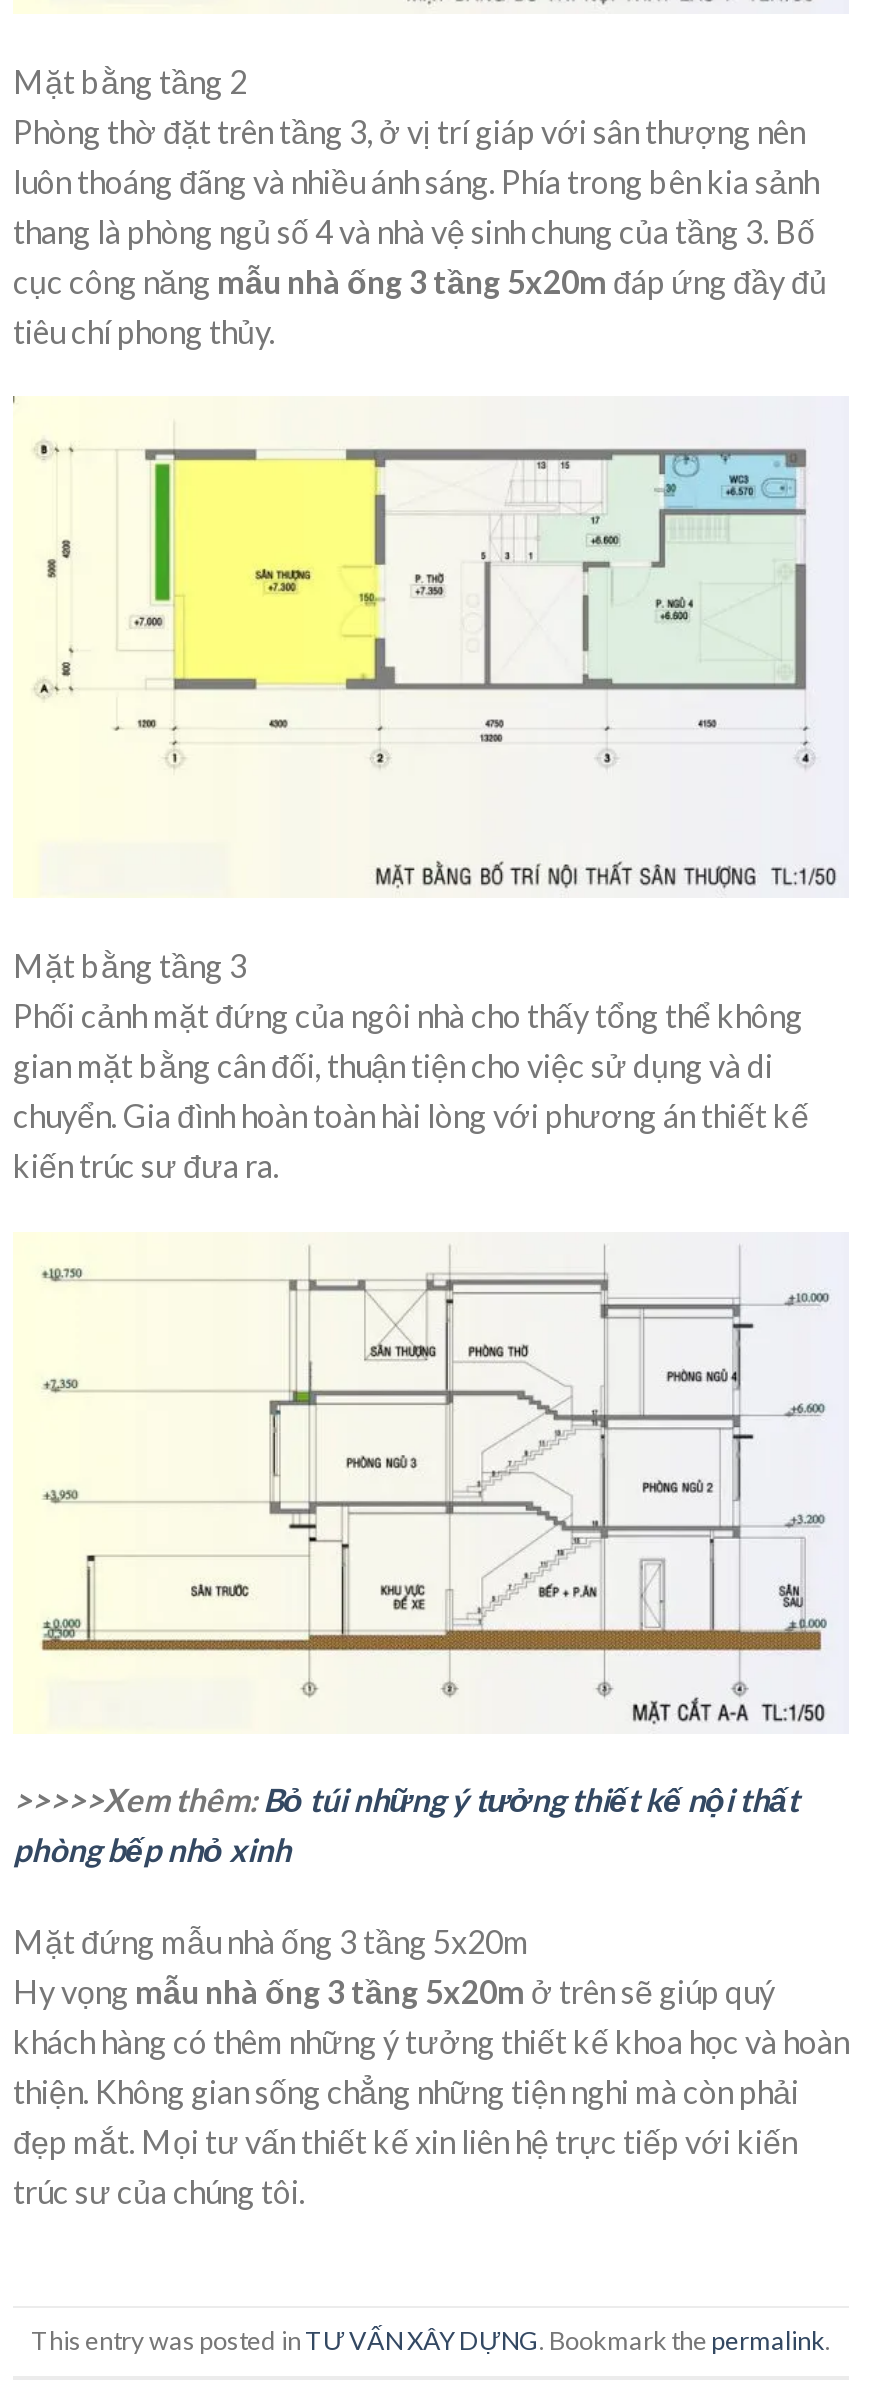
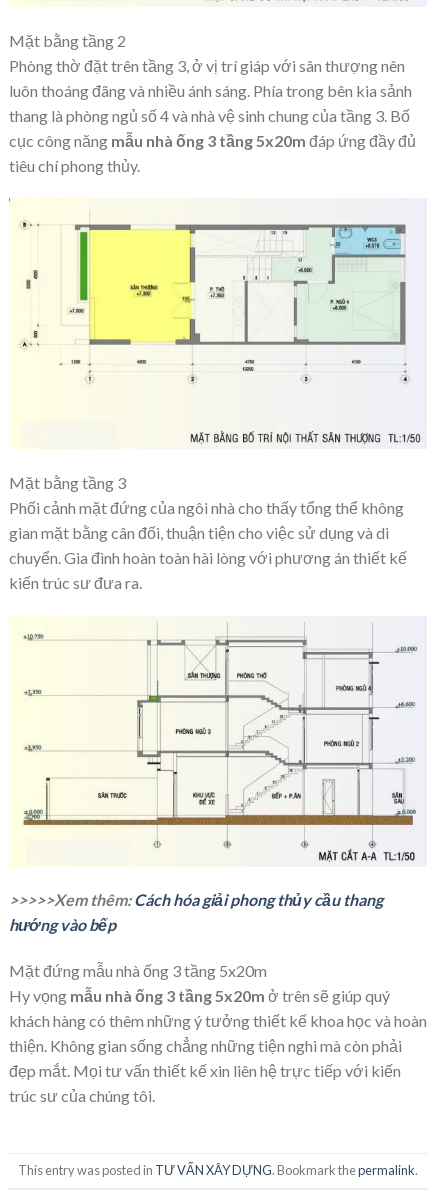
- >>>>>Xem thêm: Bỏ túi những ý tưởng thiết kế nội thất
- phòng bếp nhỏ xinh
+ >>>>>Xem thêm: Cách hóa giải phong thủy cầu thang
+ hướng vào bếp
